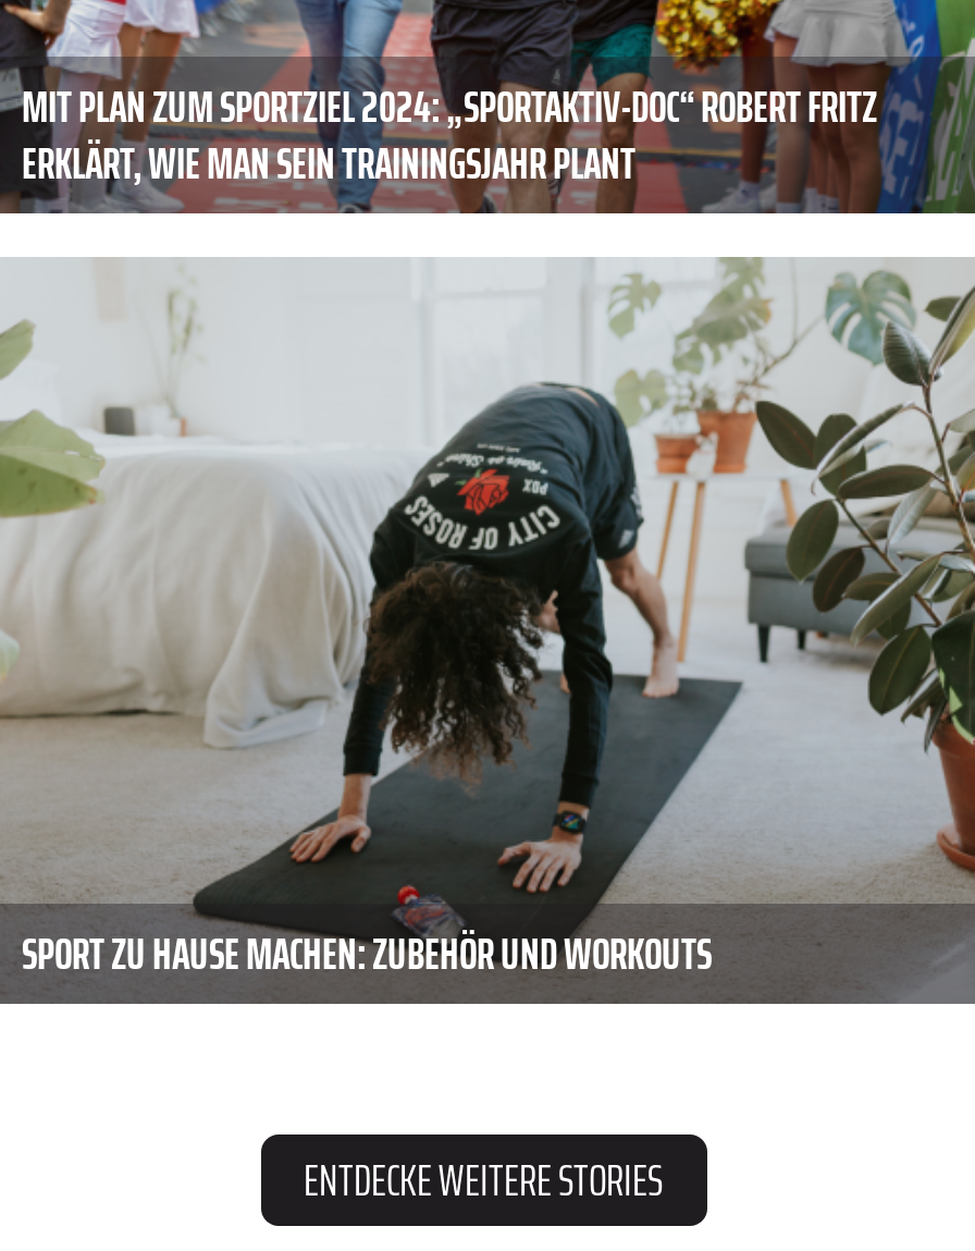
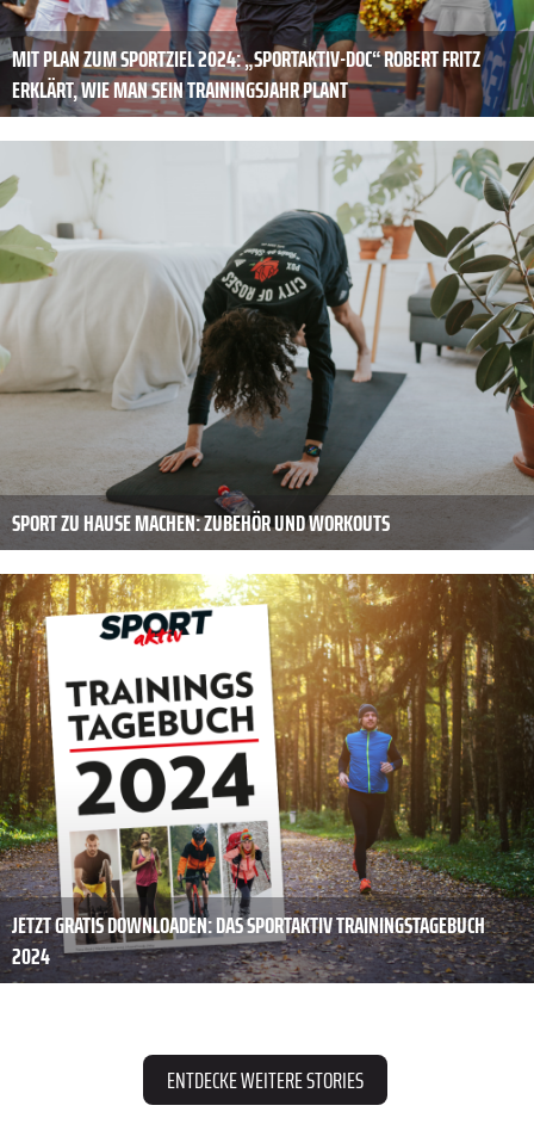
+ [image]
+ JETZT GRATIS DOWNLOADEN: DAS SPORTAKTIV TRAININGSTAGEBUCH
+ 2024
